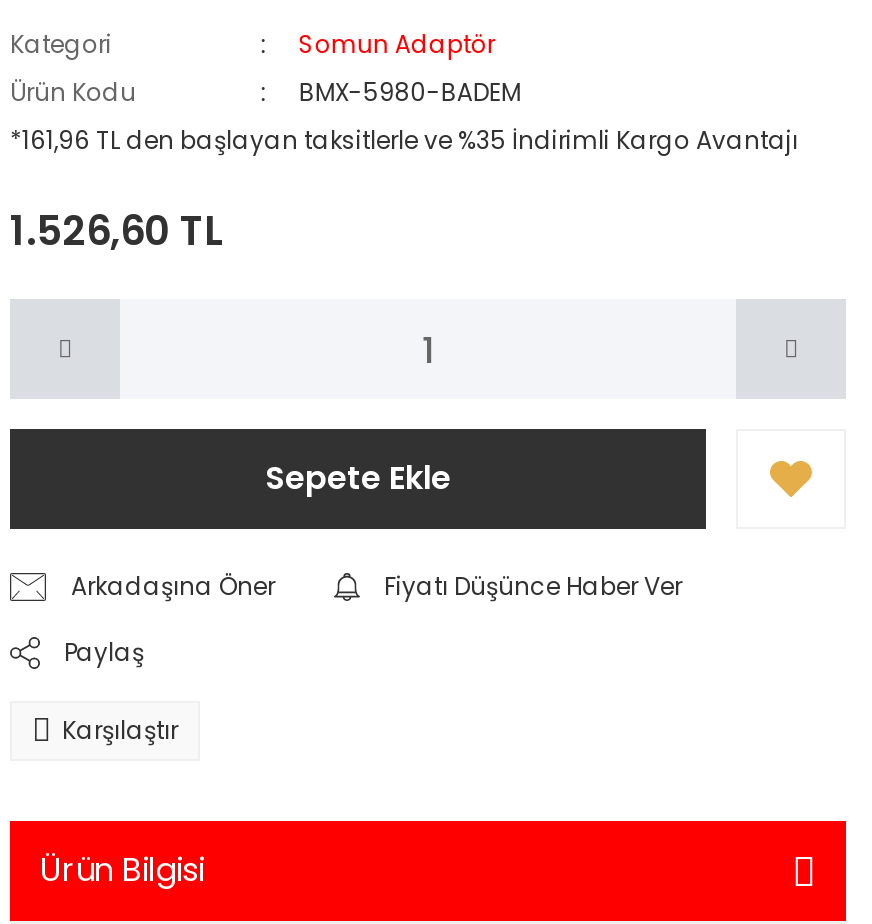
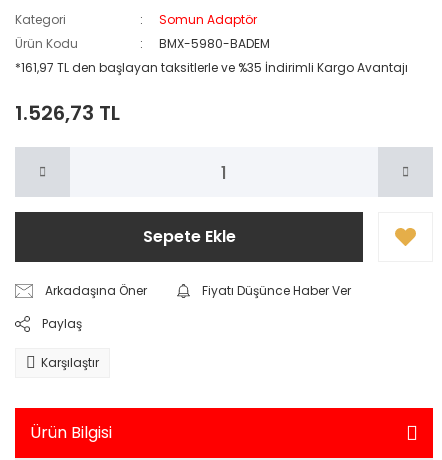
- *161,96 TL den başlayan taksitlerle ve %35 İndirimli Kargo Avantajı
+ *161,97 TL den başlayan taksitlerle ve %35 İndirimli Kargo Avantajı

- 1.526,60 TL
+ 1.526,73 TL
